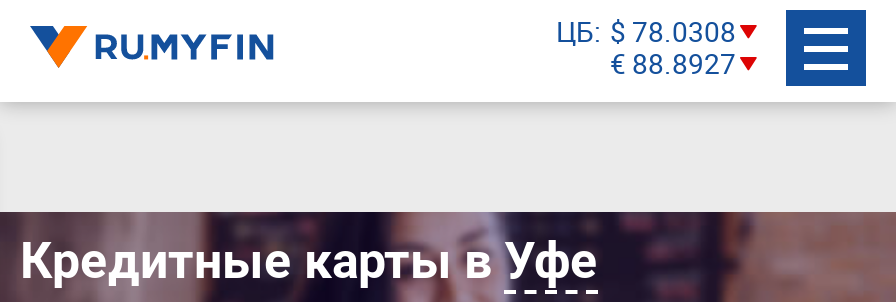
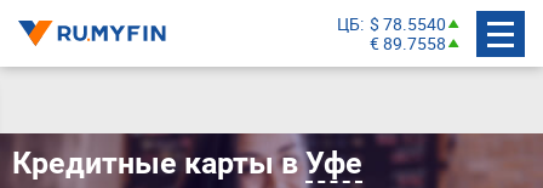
- ЦБ $ 78.0308
+ ЦБ $ 78.5540

- € 88.8927
+ € 89.7558
